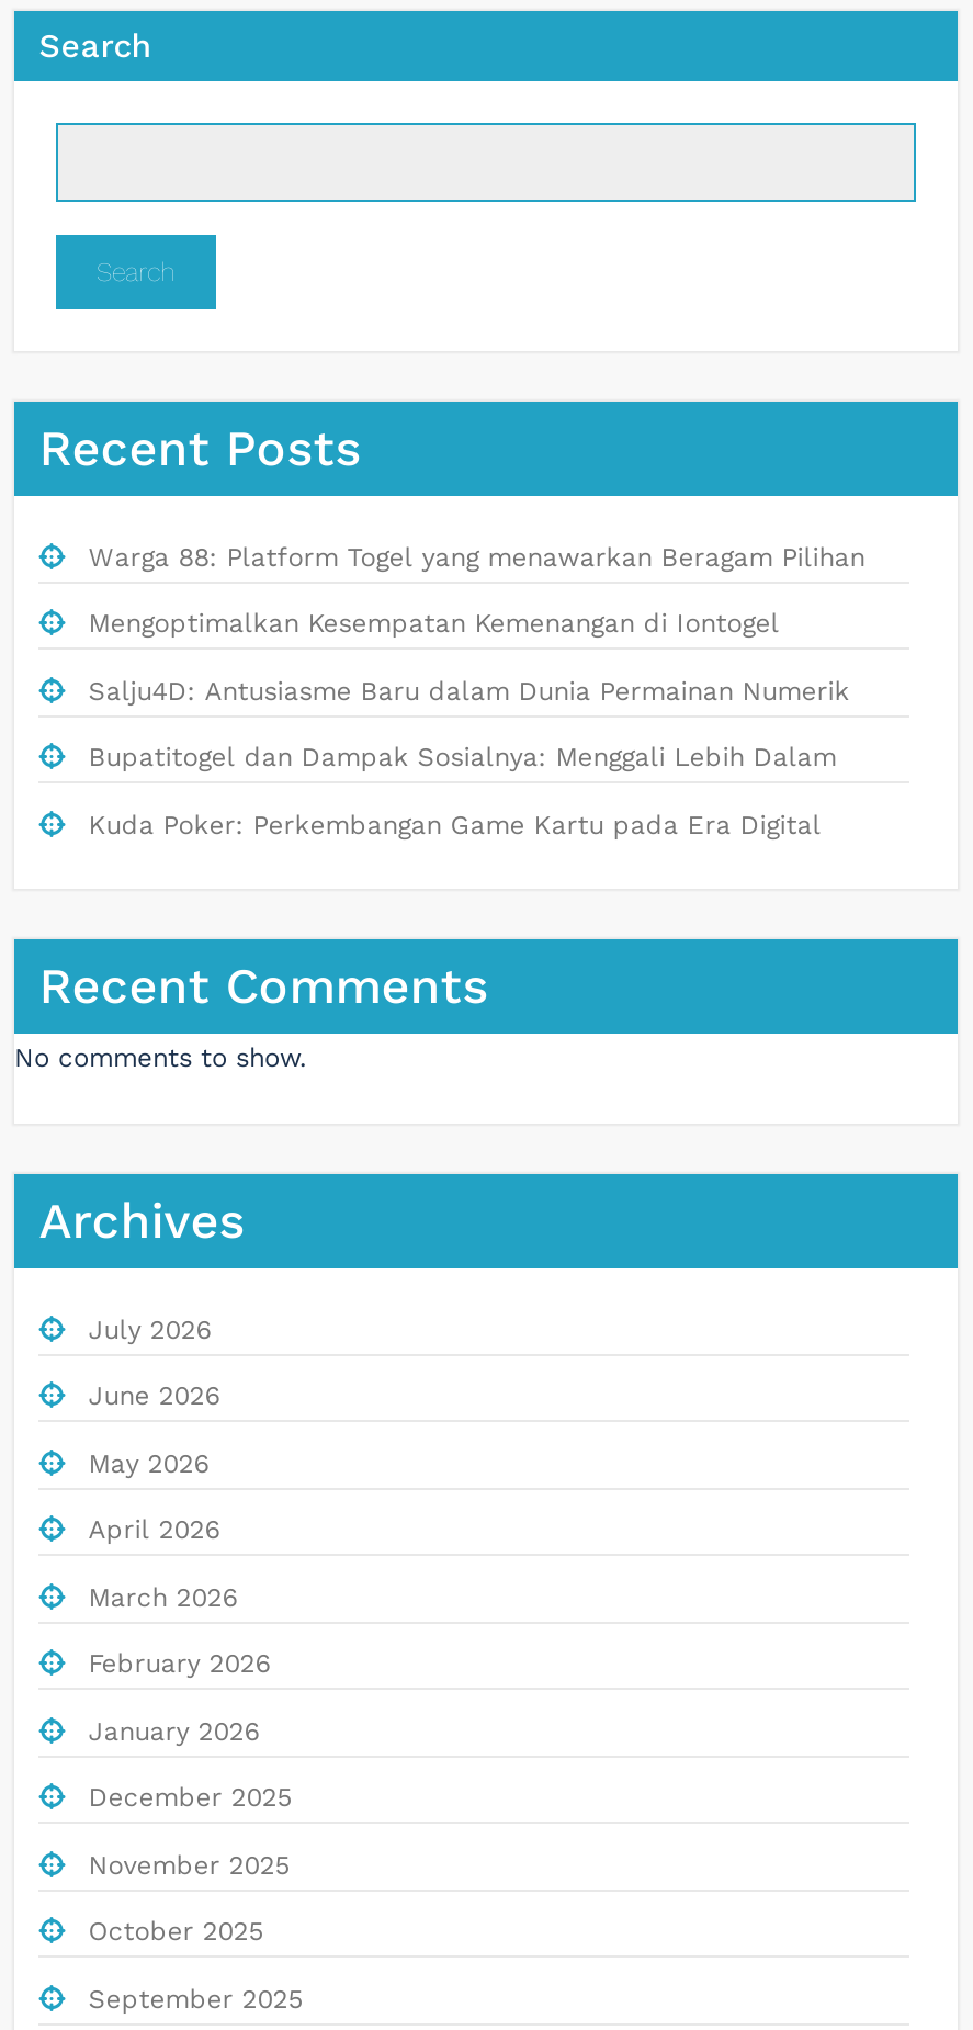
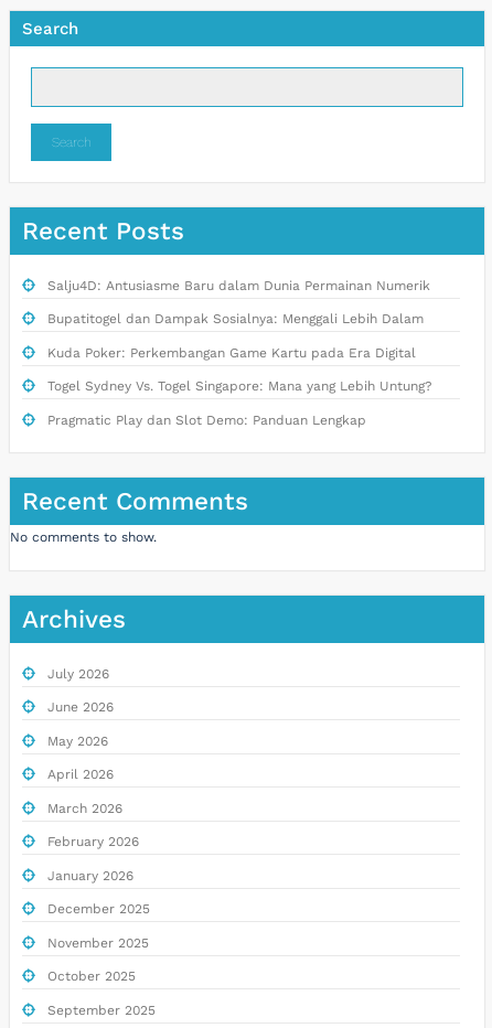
- Warga 88: Platform Togel yang menawarkan Beragam Pilihan
- Mengoptimalkan Kesempatan Kemenangan di Iontogel

moved up: Salju4D: Antusiasme Baru dalam Dunia Permainan Numerik | Bupatitogel dan Dampak Sosialnya: Menggali Lebih Dalam | Kuda Poker: Perkembangan Game Kartu pada Era Digital

+ Togel Sydney Vs. Togel Singapore: Mana yang Lebih Untung?
+ Pragmatic Play dan Slot Demo: Panduan Lengkap
